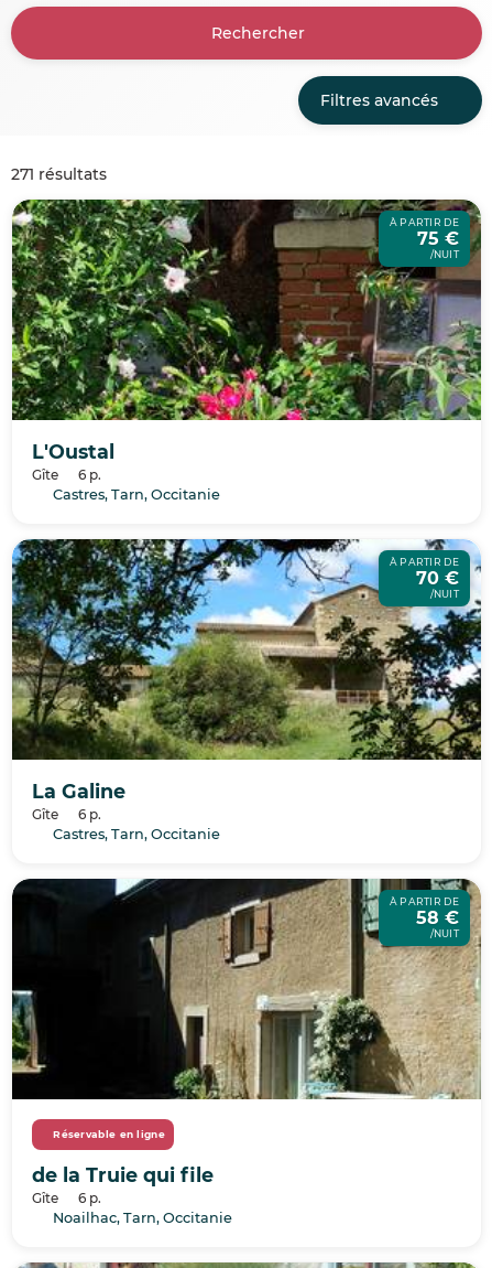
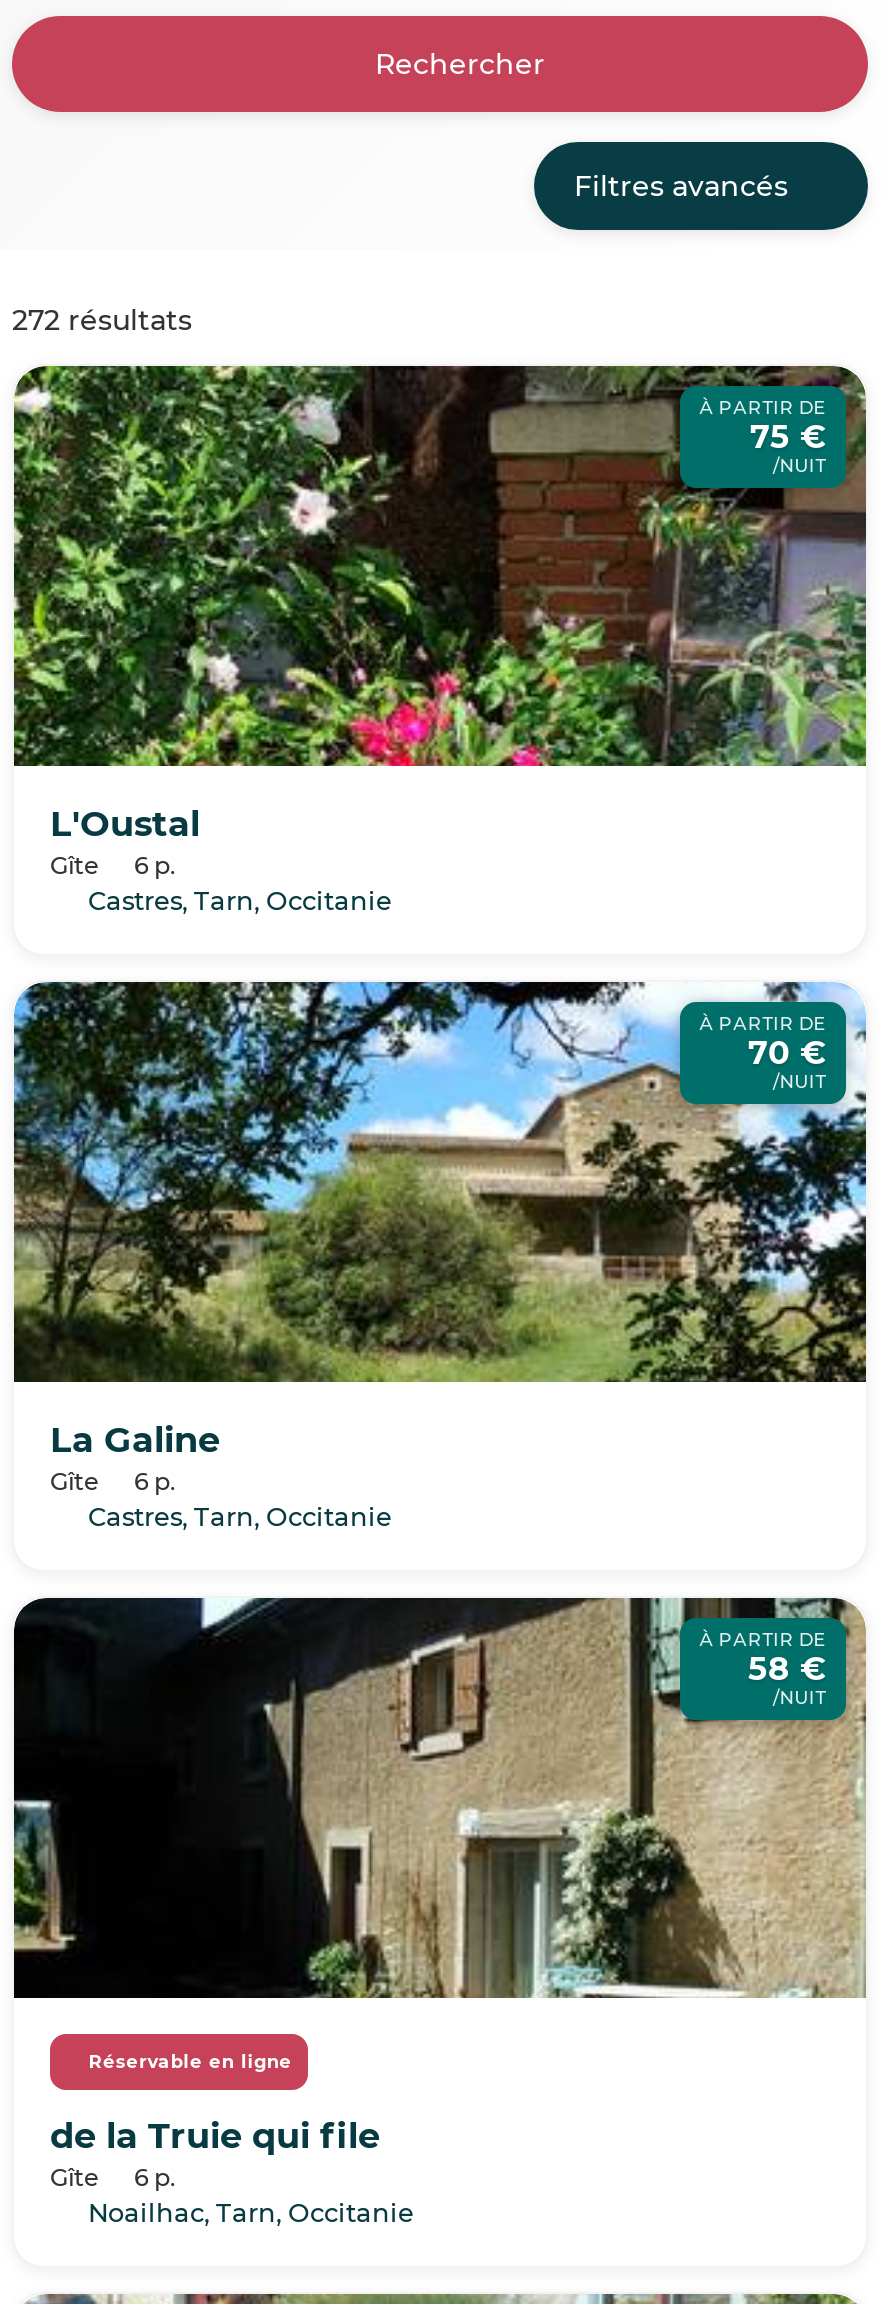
- 271 résultats
+ 272 résultats
